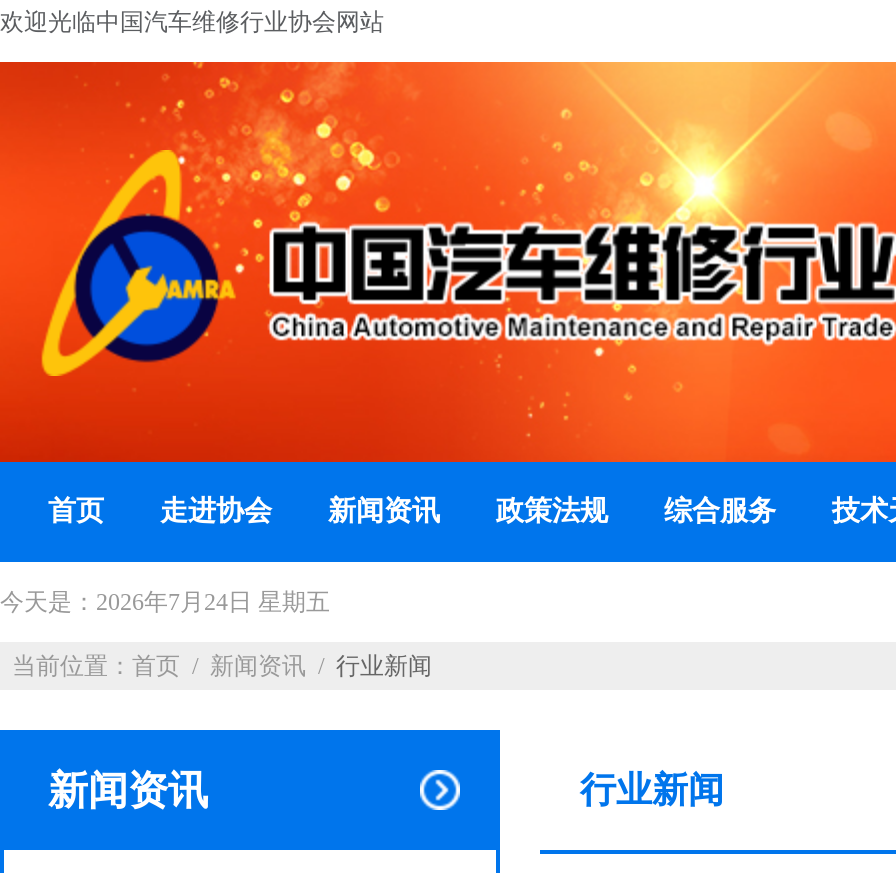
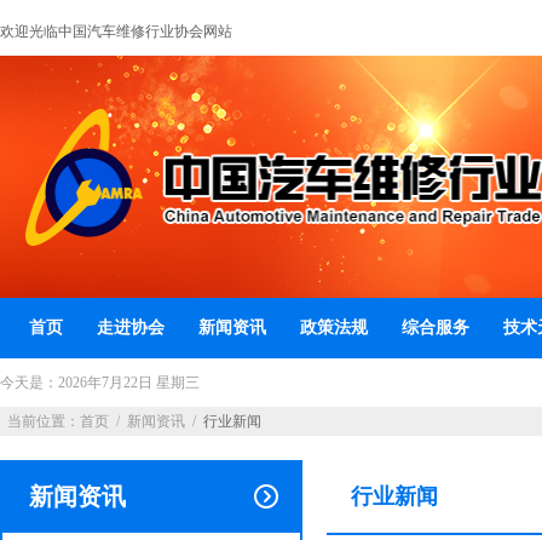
- 今天是：2026年7月24日 星期五
+ 今天是：2026年7月22日 星期三
